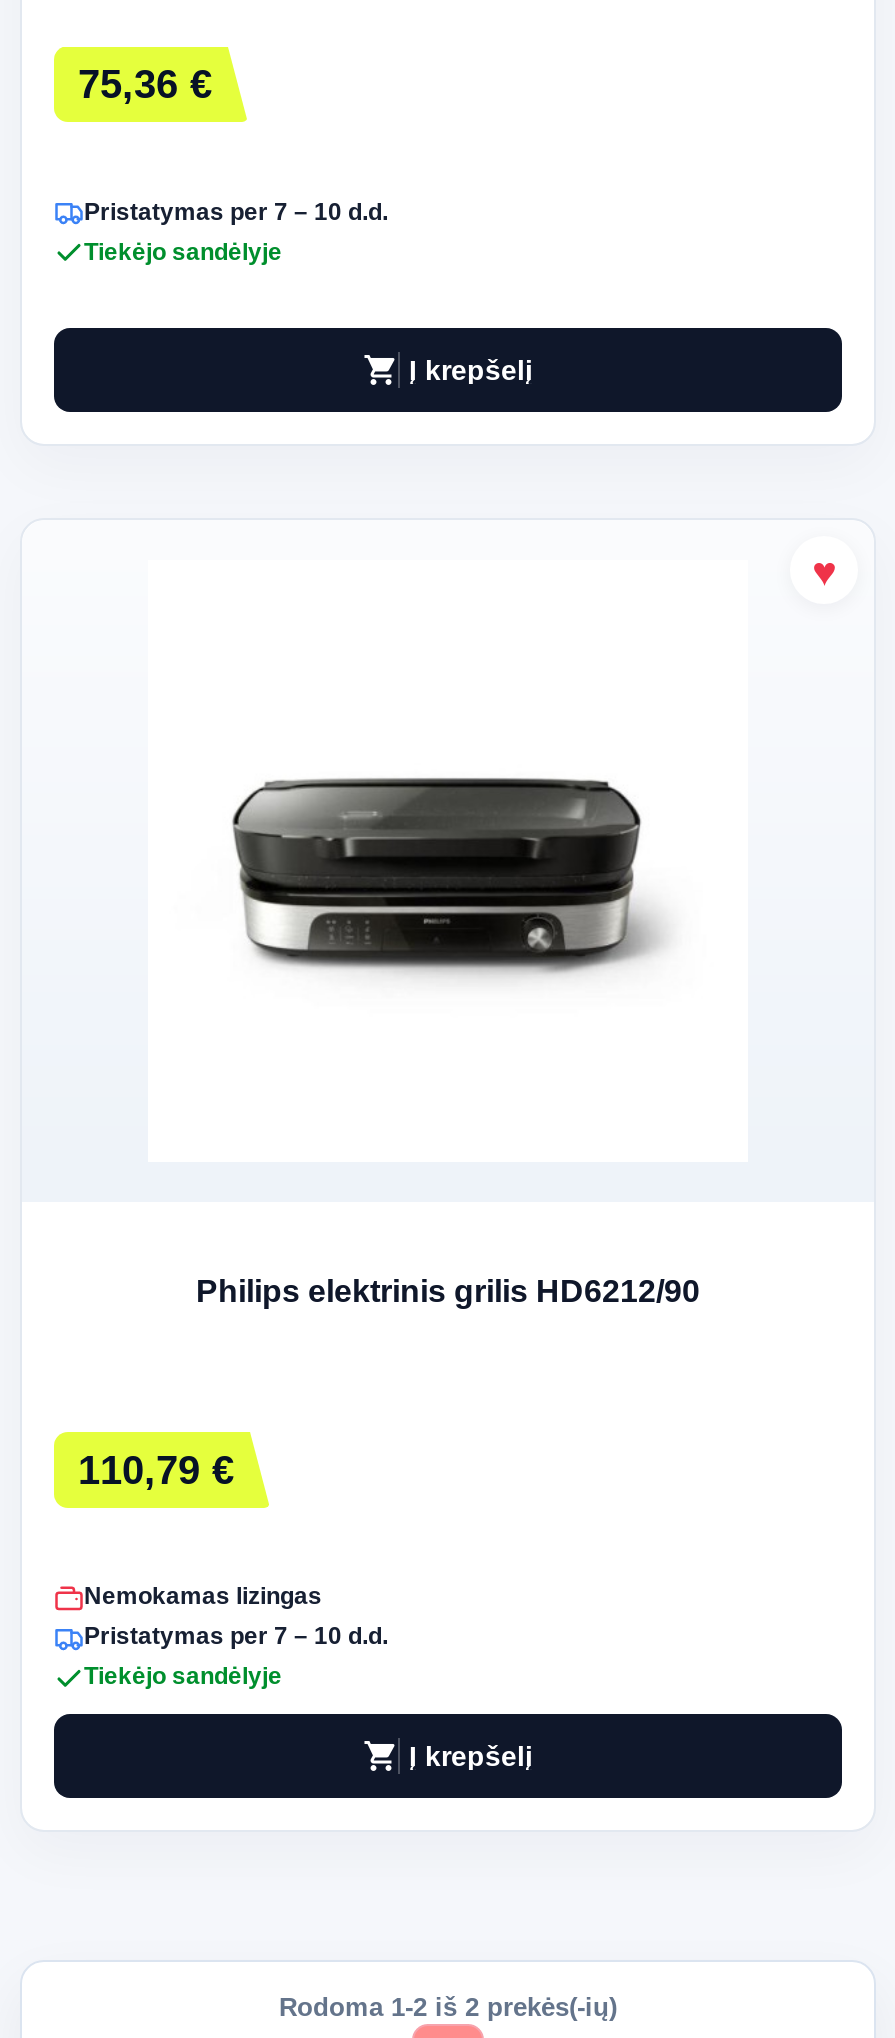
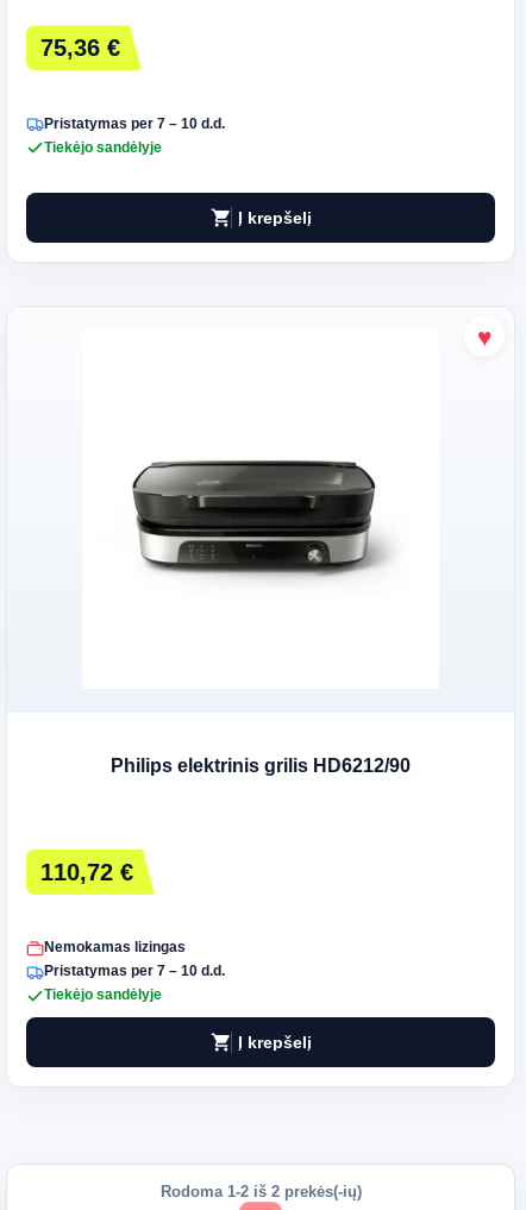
- 110,79 €
+ 110,72 €
